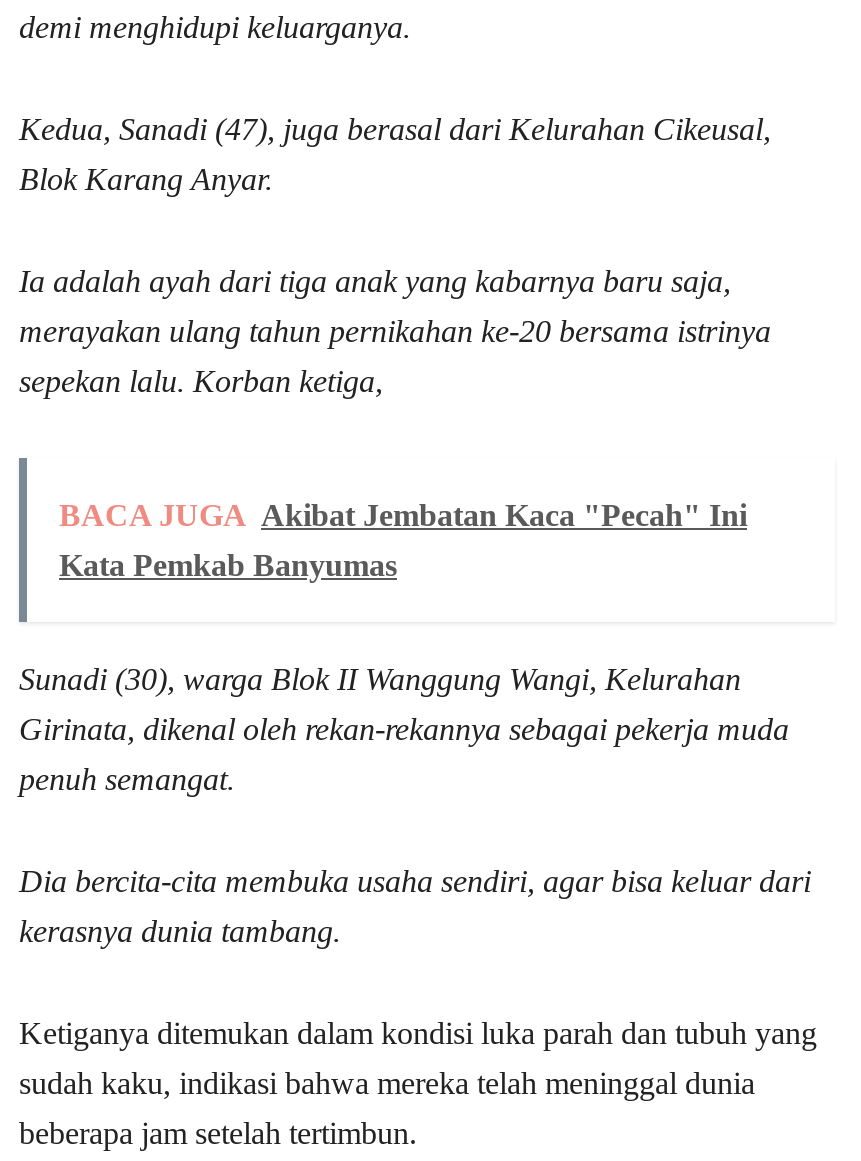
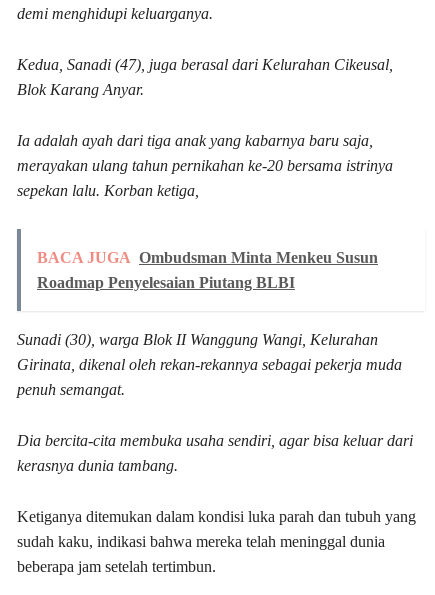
- BACA JUGA Akibat Jembatan Kaca "Pecah" Ini
+ BACA JUGA Ombudsman Minta Menkeu Susun

- Kata Pemkab Banyumas
+ Roadmap Penyelesaian Piutang BLBI
